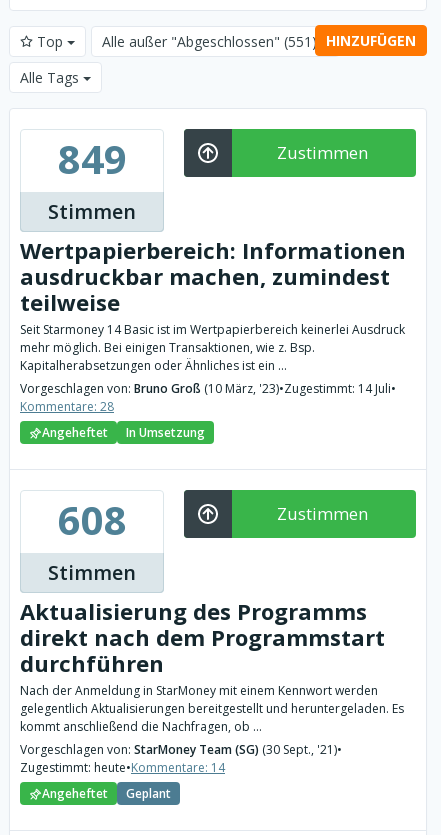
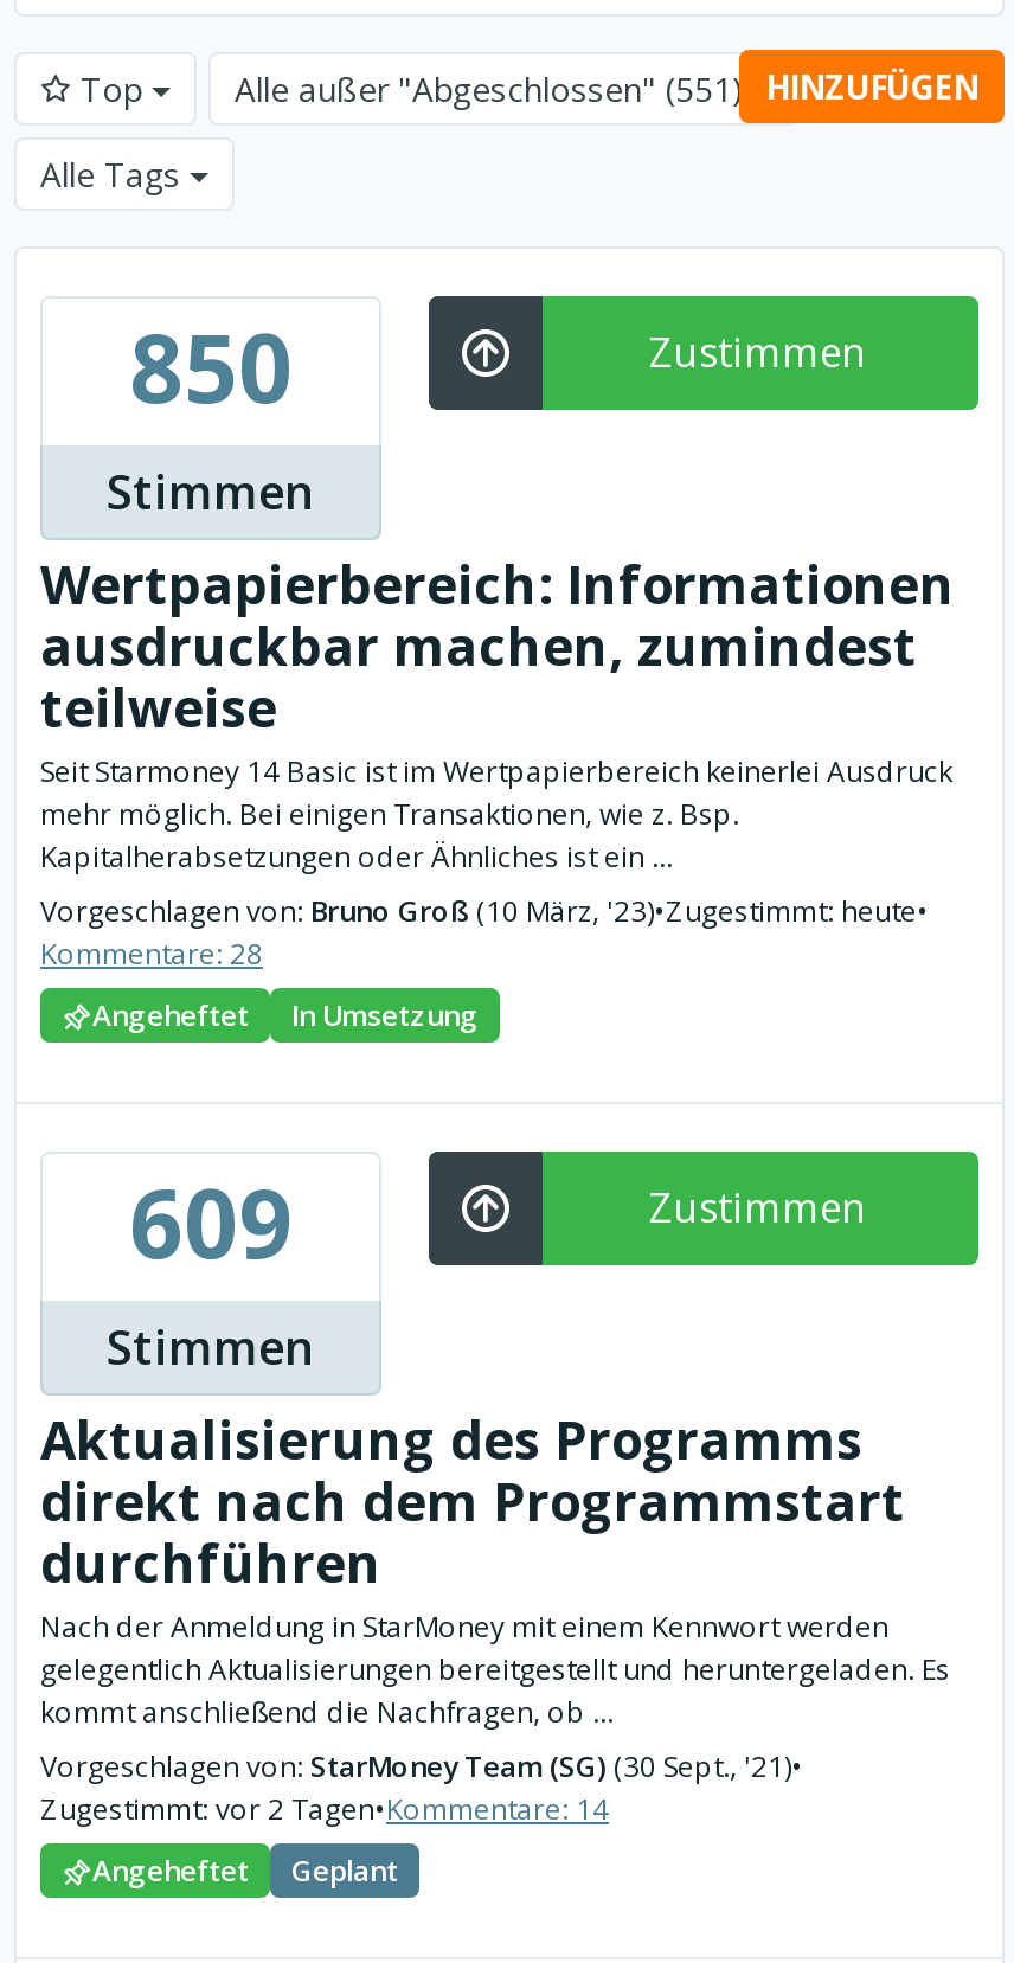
- 849
+ 850

- Vorgeschlagen von: Bruno Groß (10 März, '23)•Zugestimmt: 14 Juli•
+ Vorgeschlagen von: Bruno Groß (10 März, '23)•Zugestimmt: heute•

- 608
+ 609

- Zugestimmt: heute•Kommentare: 14
+ Zugestimmt: vor 2 Tagen•Kommentare: 14
